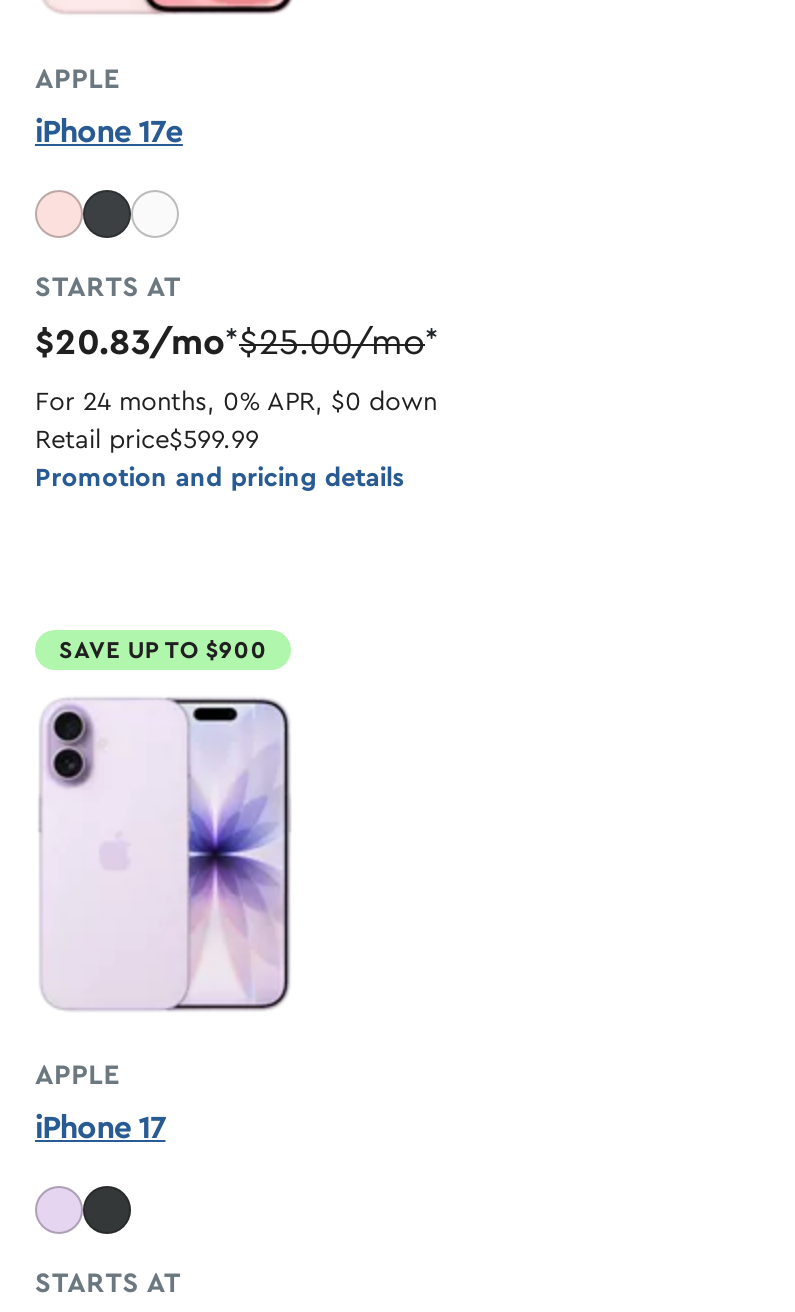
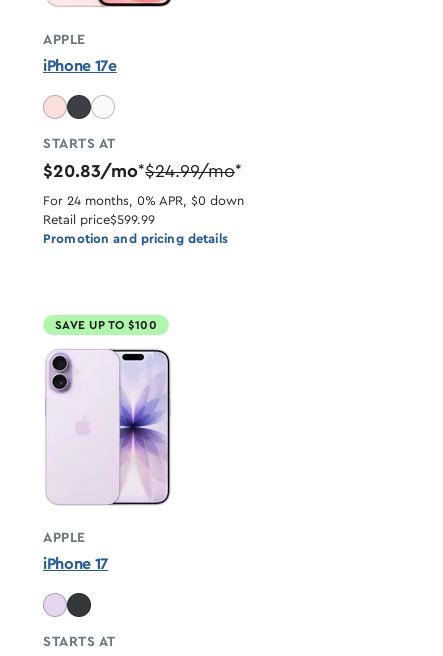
- $20.83/mo*$25.00/mo*
+ $20.83/mo*$24.99/mo*

- SAVE UP TO $900
+ SAVE UP TO $100
